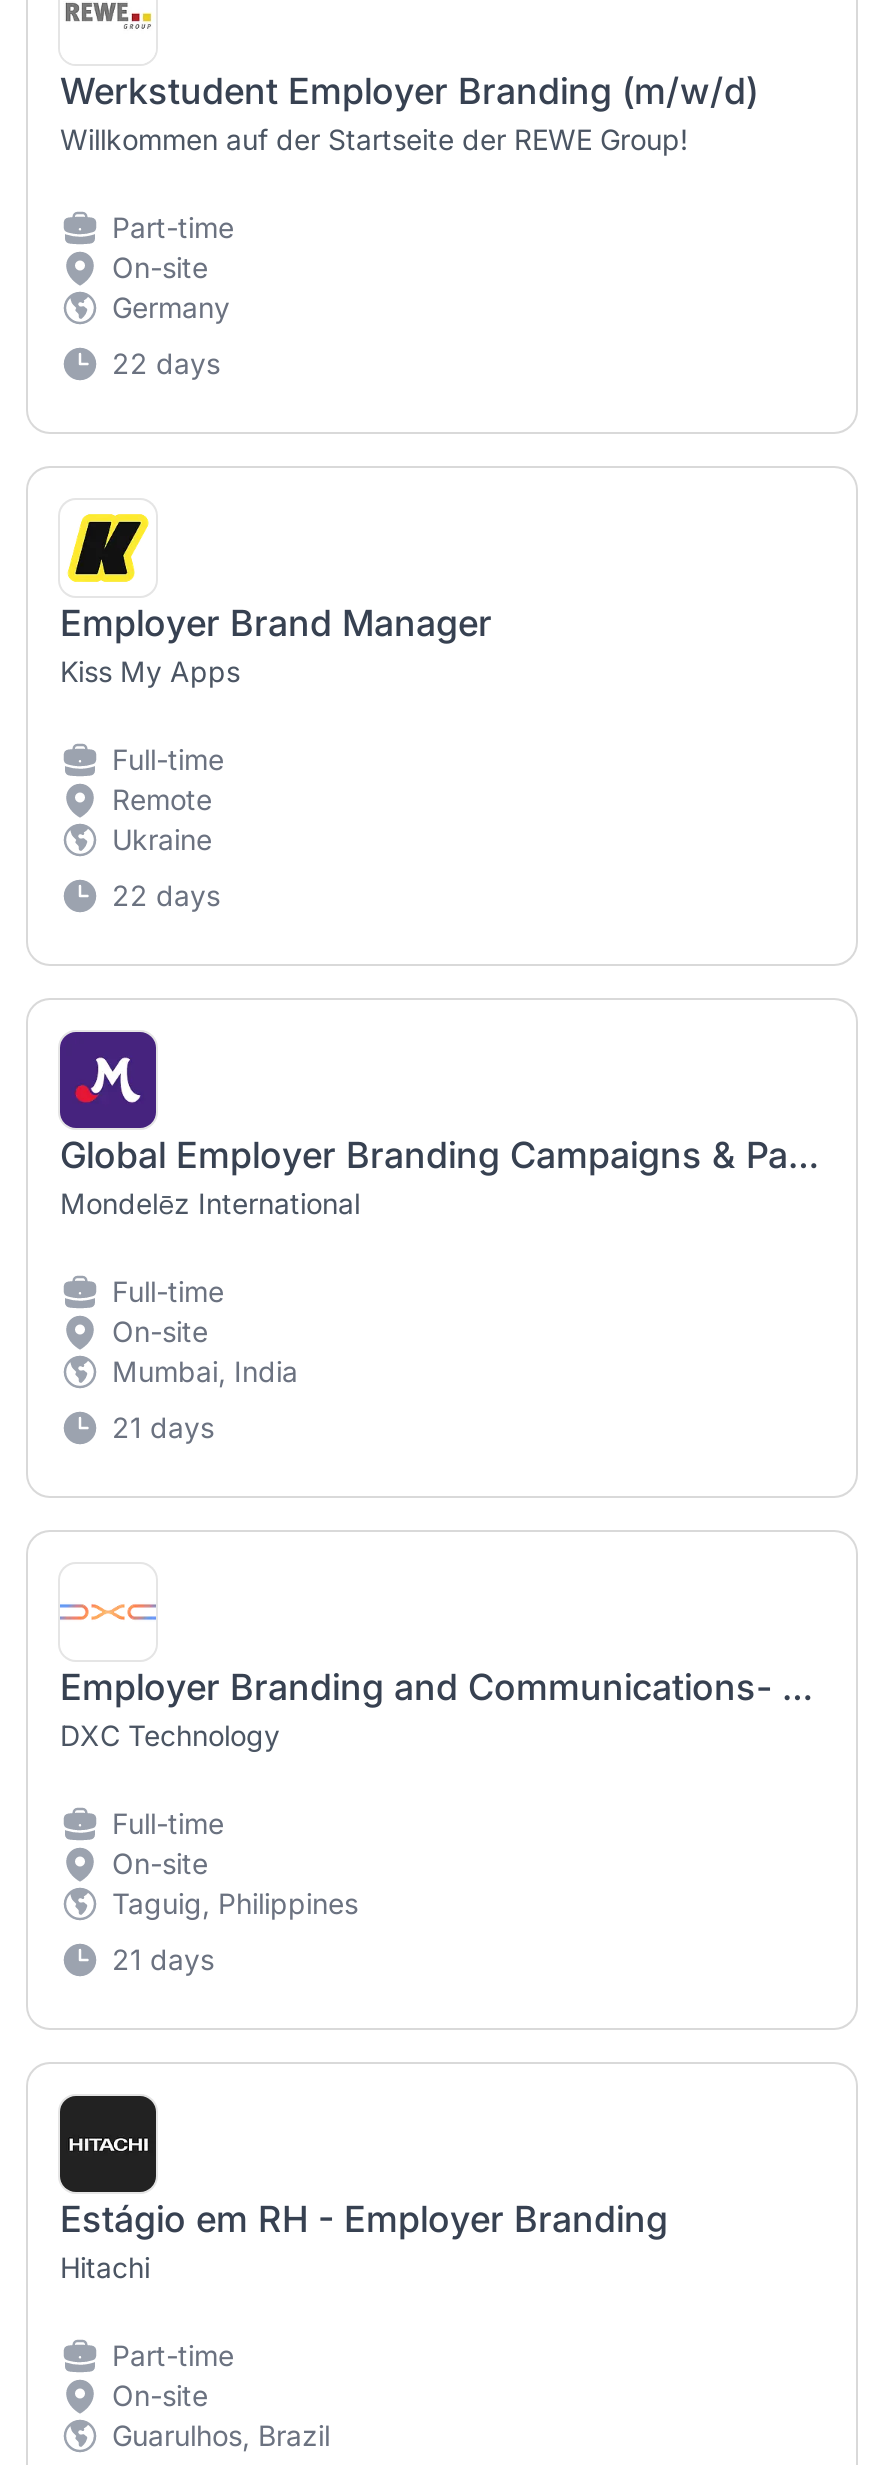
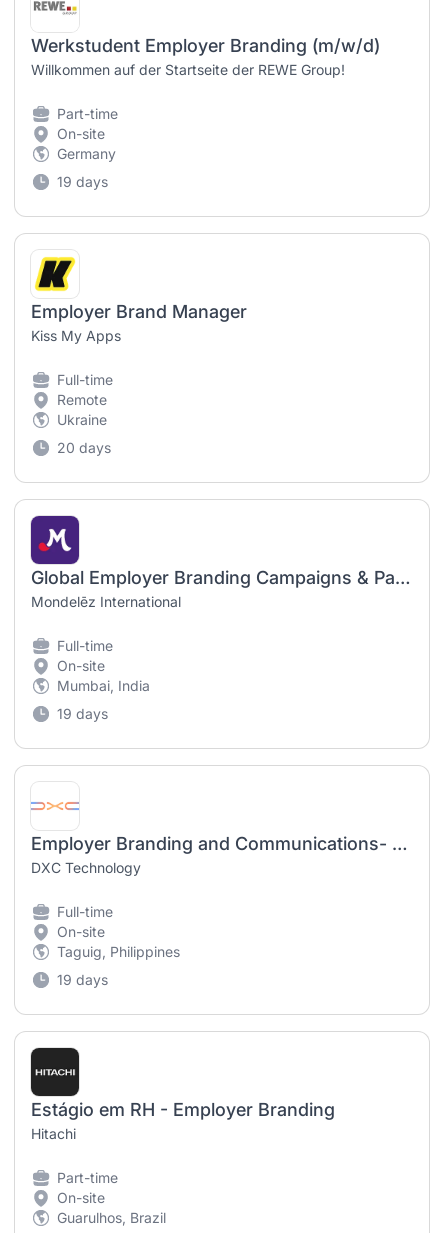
- 22 days
+ 19 days

- 22 days
+ 20 days

- 21 days
+ 19 days

- 21 days
+ 19 days
